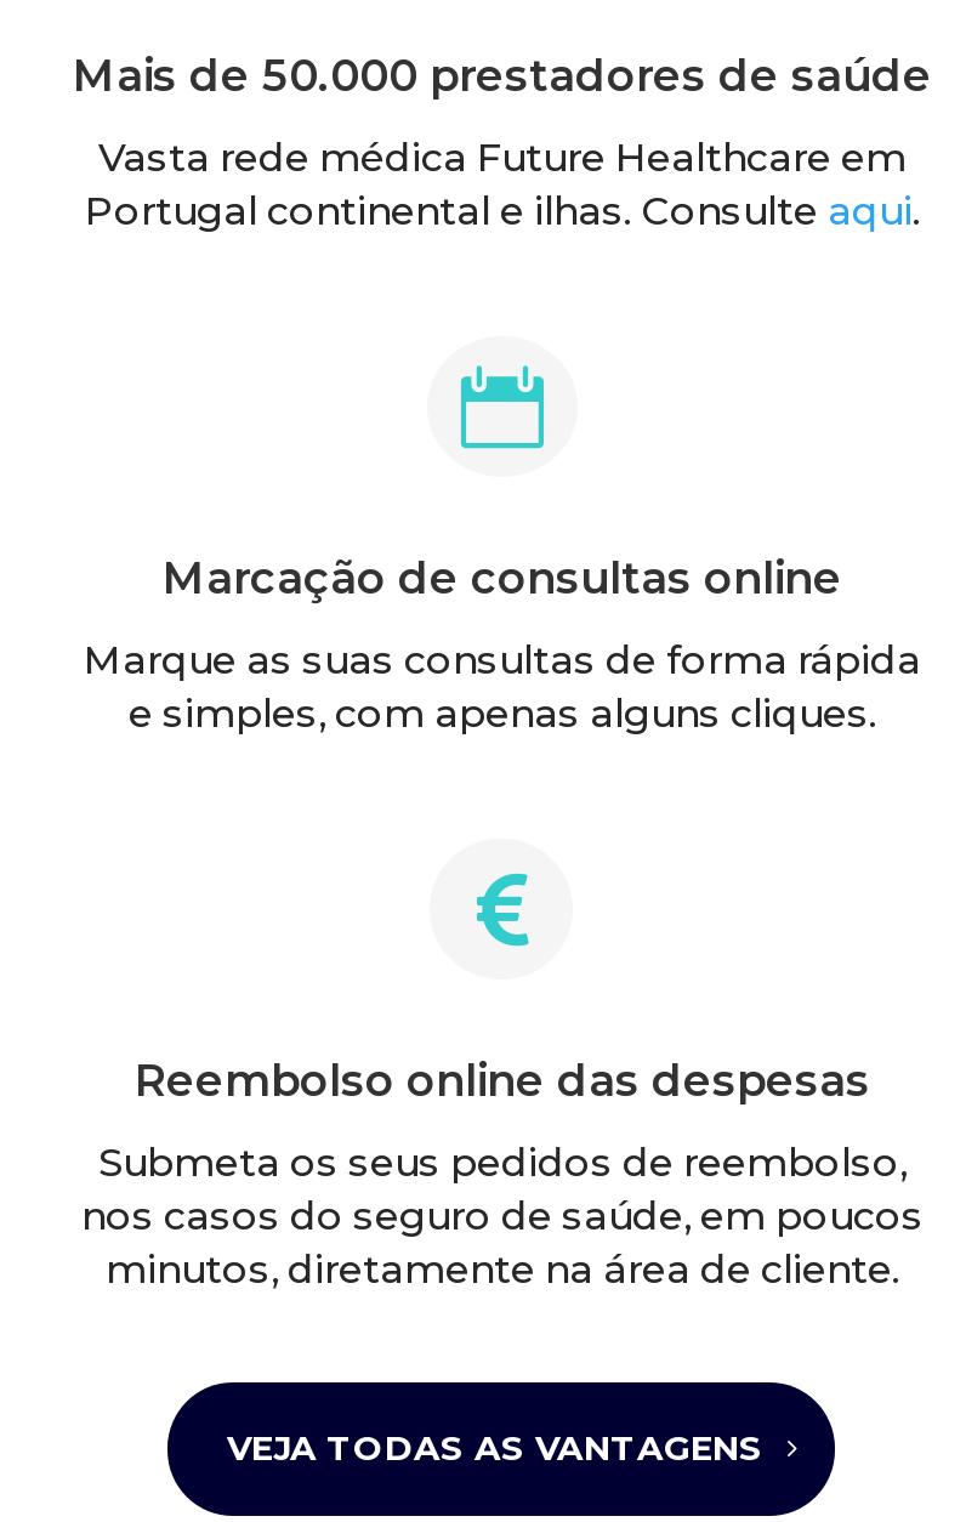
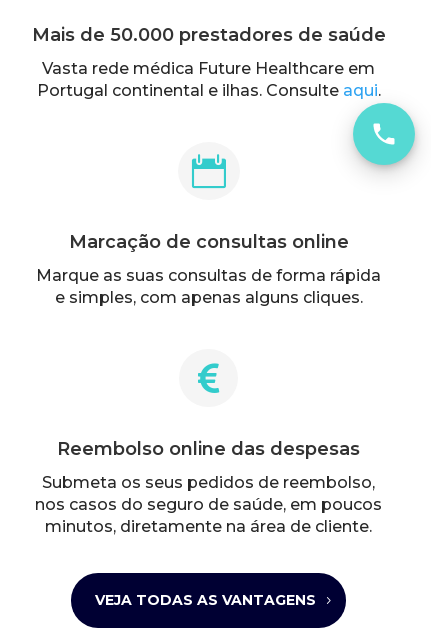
+ [image]
